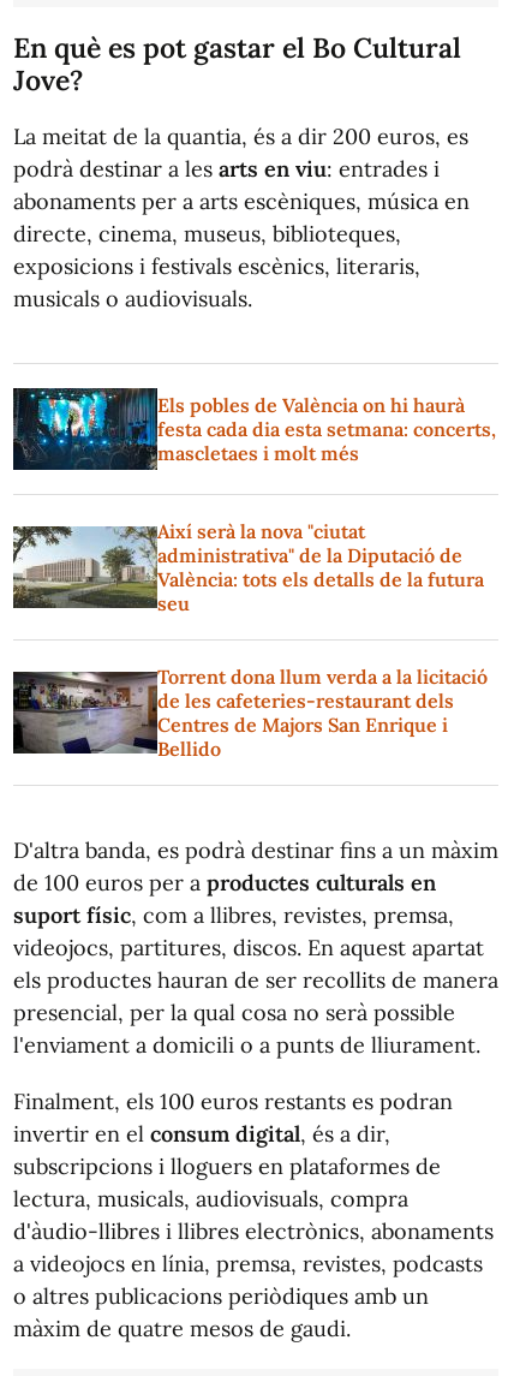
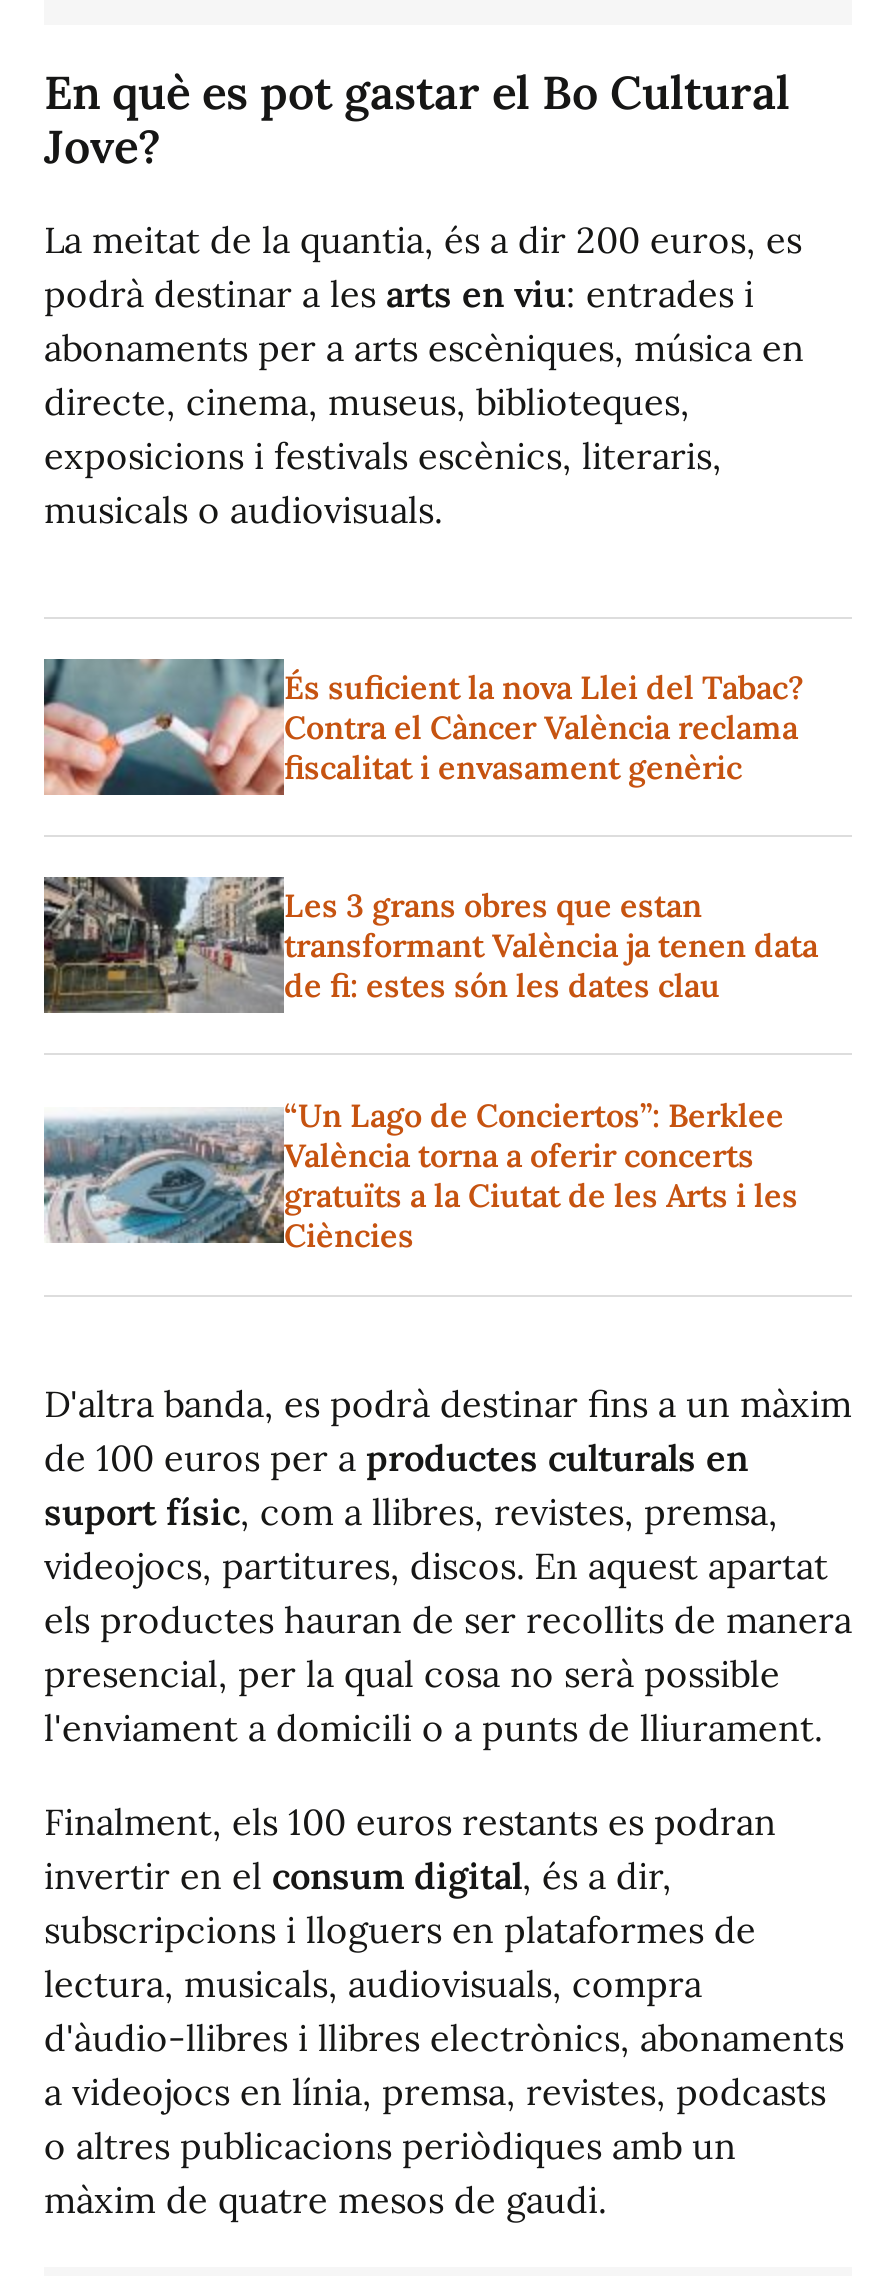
- [image]
- Els pobles de València on hi haurà
- festa cada dia esta setmana: concerts,
- mascletaes i molt més
+ [image]
+ És suficient la nova Llei del Tabac?
+ Contra el Càncer València reclama
+ fiscalitat i envasament genèric

- [image]
- Així serà la nova "ciutat
- administrativa" de la Diputació de
- València: tots els detalls de la futura
- seu
+ [image]
+ Les 3 grans obres que estan
+ transformant València ja tenen data
+ de fi: estes són les dates clau

- [image]
- Torrent dona llum verda a la licitació
- de les cafeteries-restaurant dels
- Centres de Majors San Enrique i
- Bellido
+ [image]
+ “Un Lago de Conciertos”: Berklee
+ València torna a oferir concerts
+ gratuïts a la Ciutat de les Arts i les
+ Ciències
